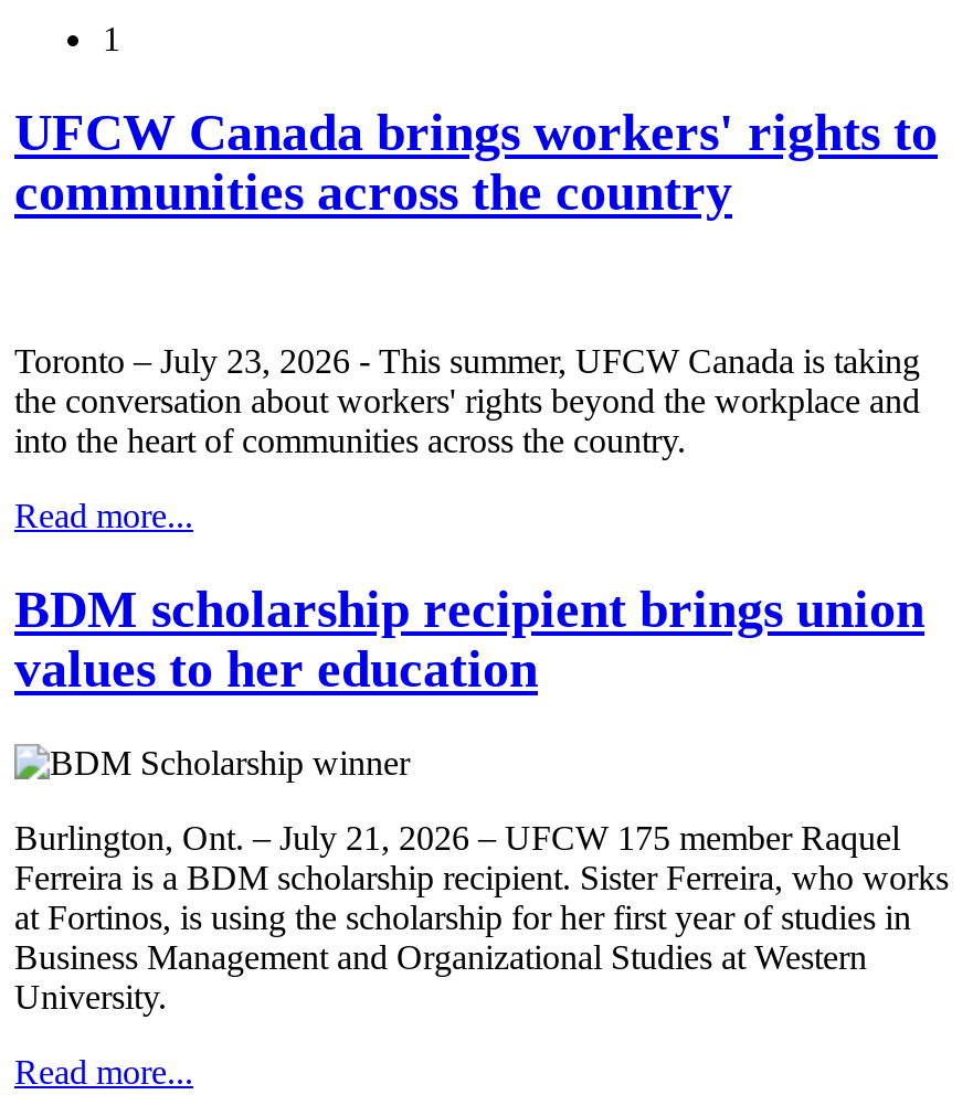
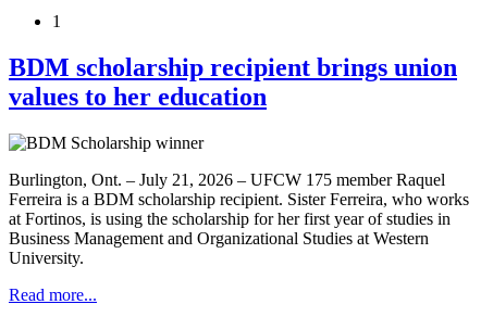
- UFCW Canada brings workers' rights to
- communities across the country
- Toronto – July 23, 2026 - This summer, UFCW Canada is taking
- the conversation about workers' rights beyond the workplace and
- into the heart of communities across the country.
- Read more...
